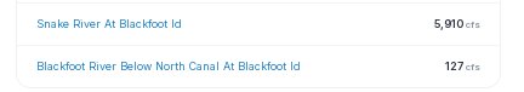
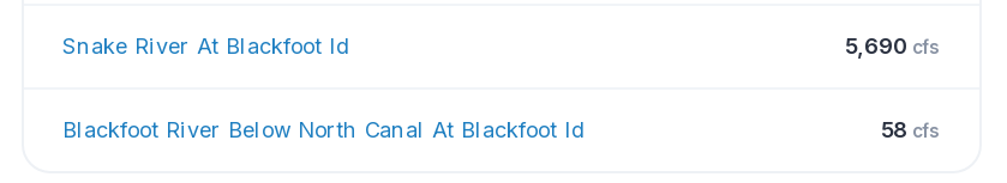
- 5,910 cfs
+ 5,690 cfs

- 127 cfs
+ 58 cfs
